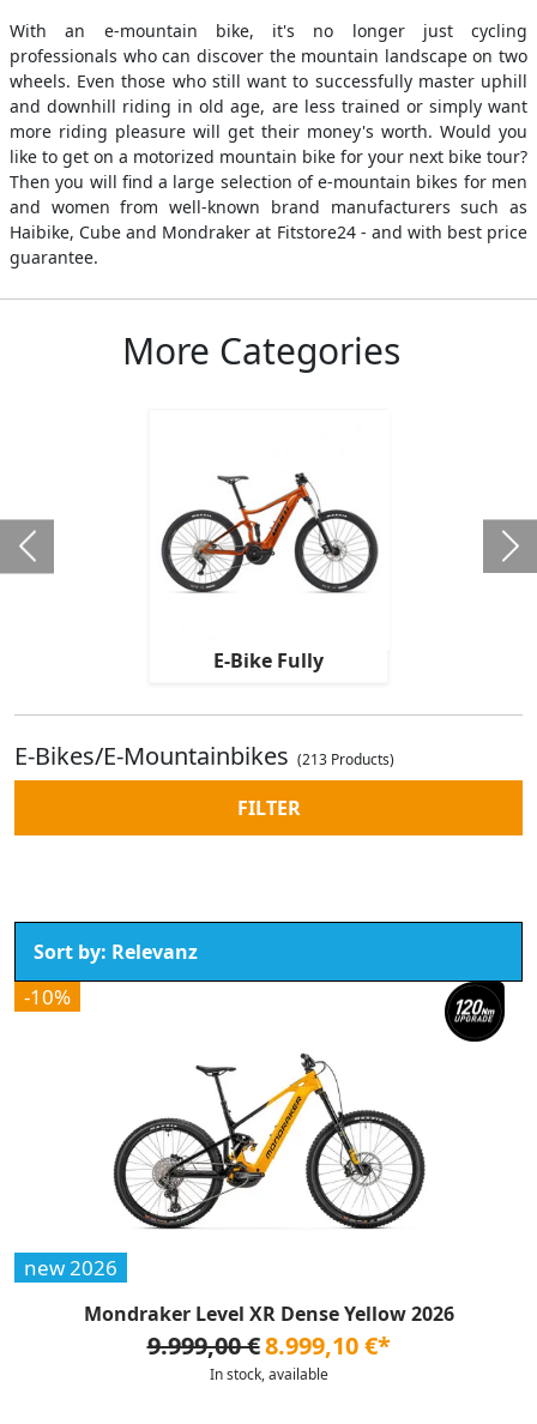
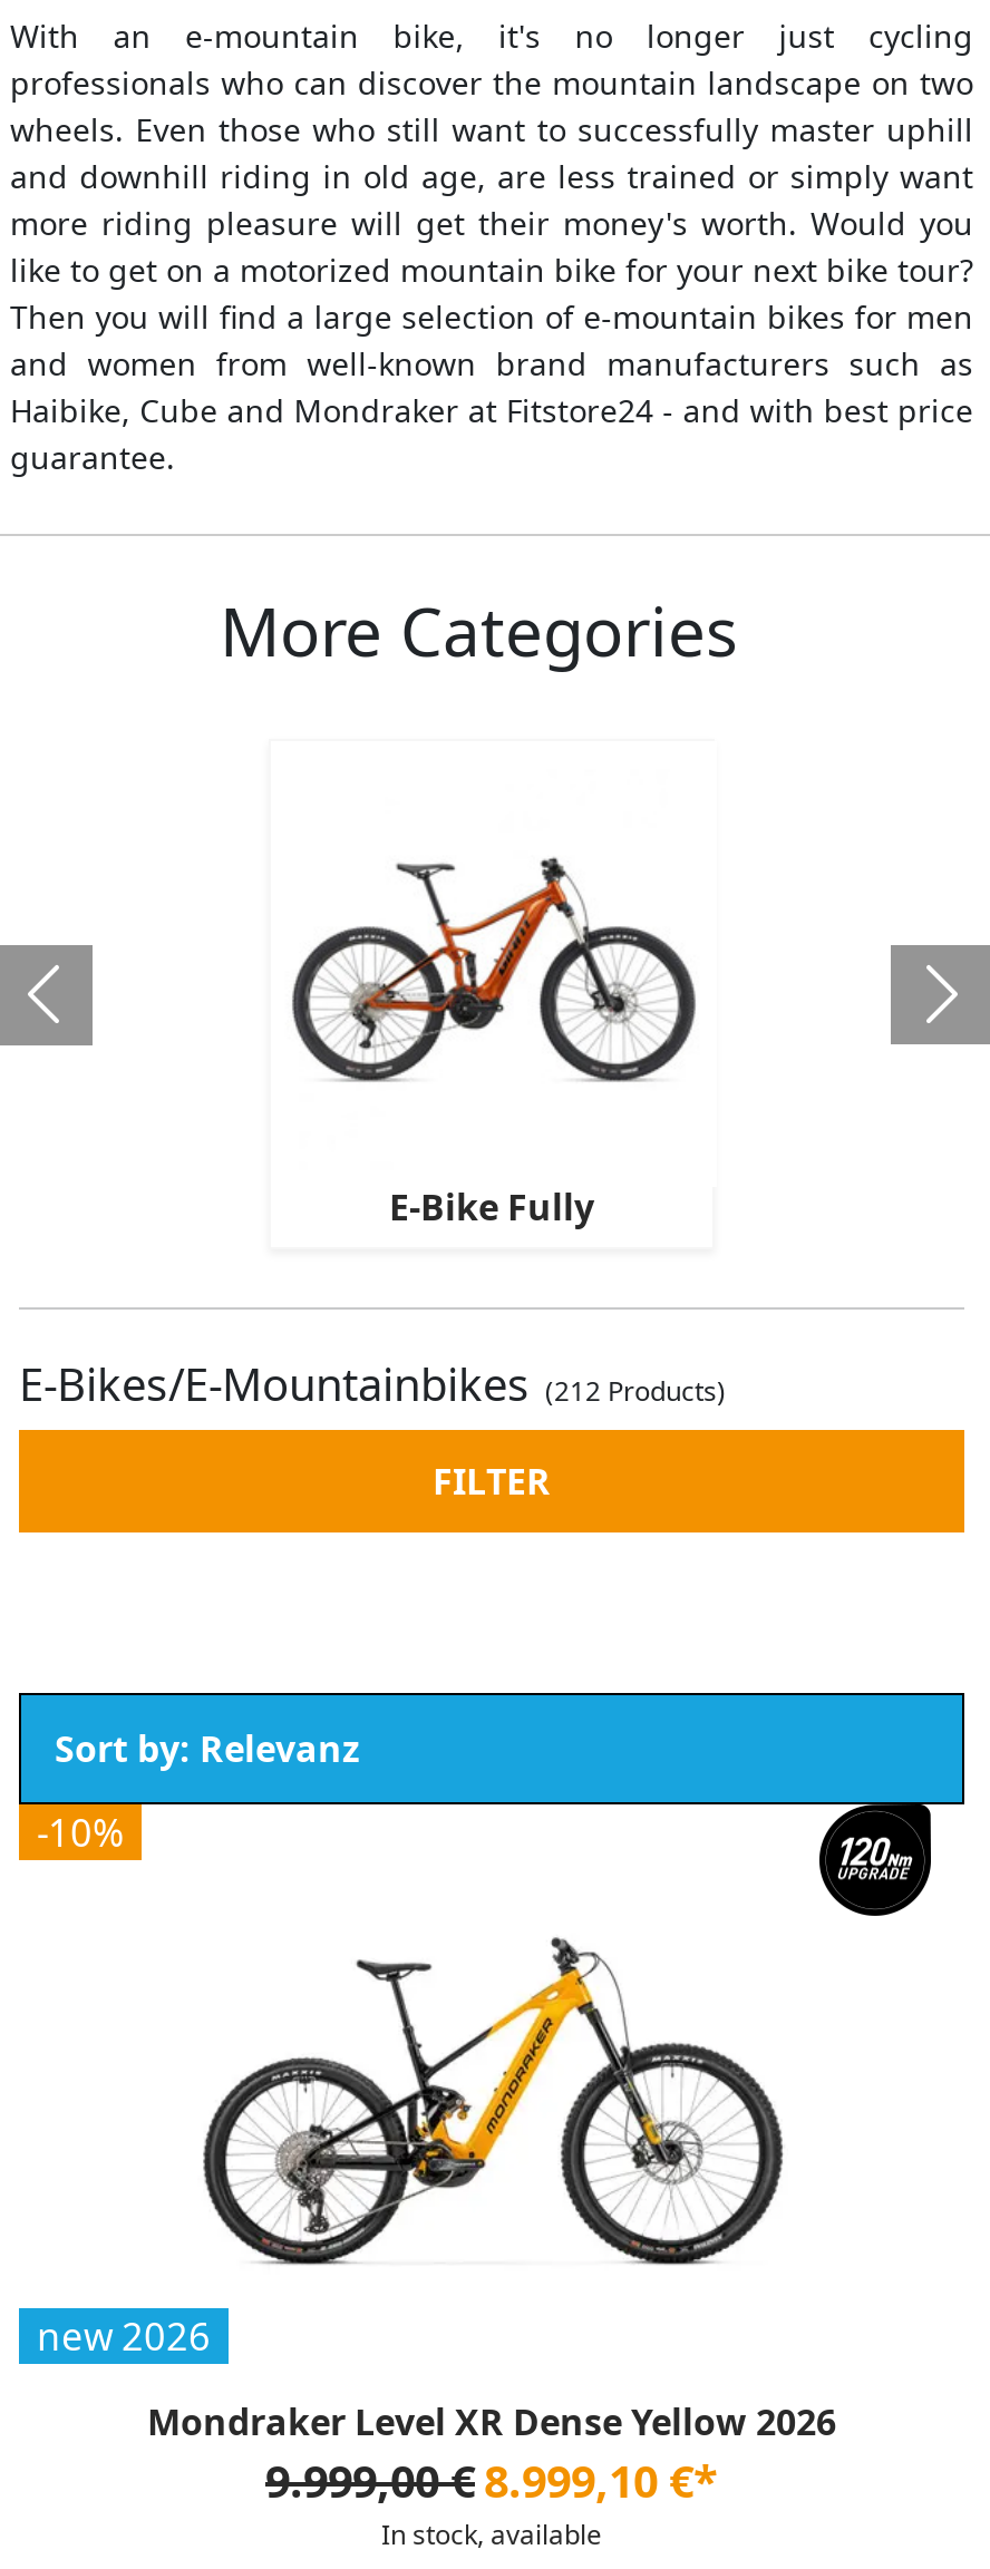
- E-Bikes/E-Mountainbikes (213 Products)
+ E-Bikes/E-Mountainbikes (212 Products)
